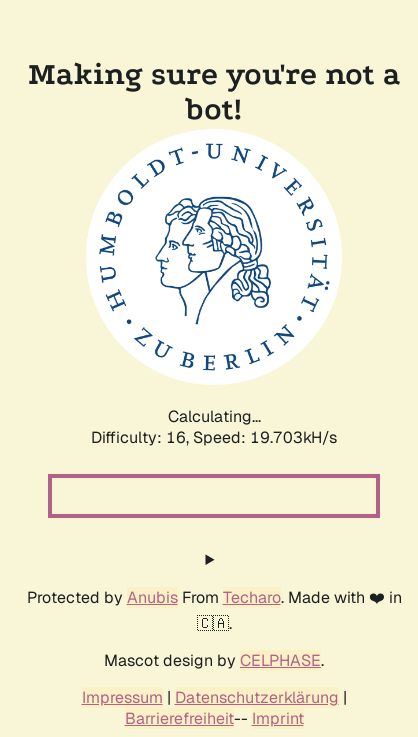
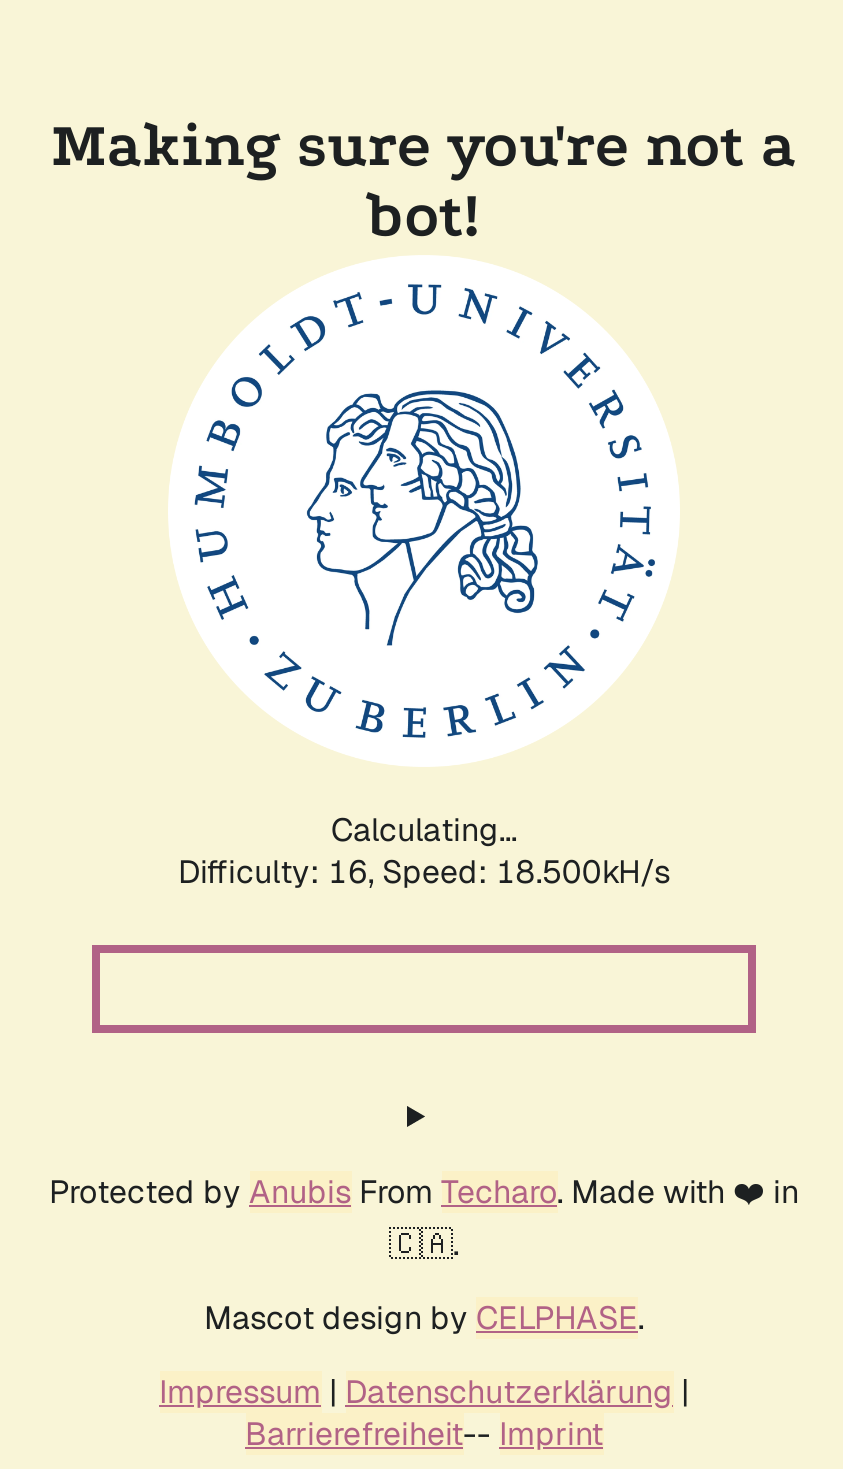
- Difficulty: 16, Speed: 19.703kH/s
+ Difficulty: 16, Speed: 18.500kH/s
